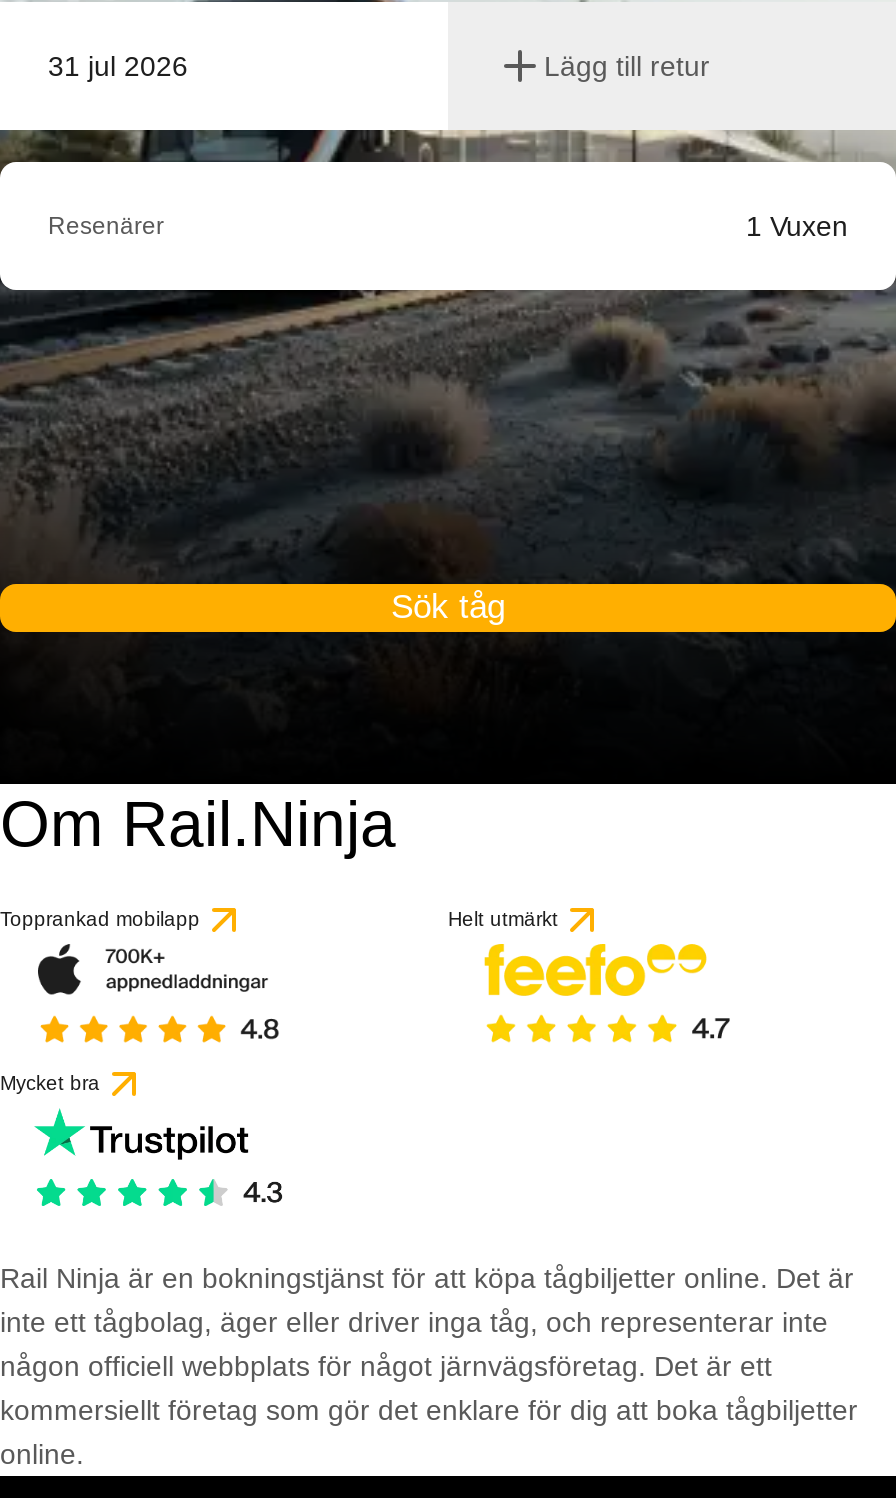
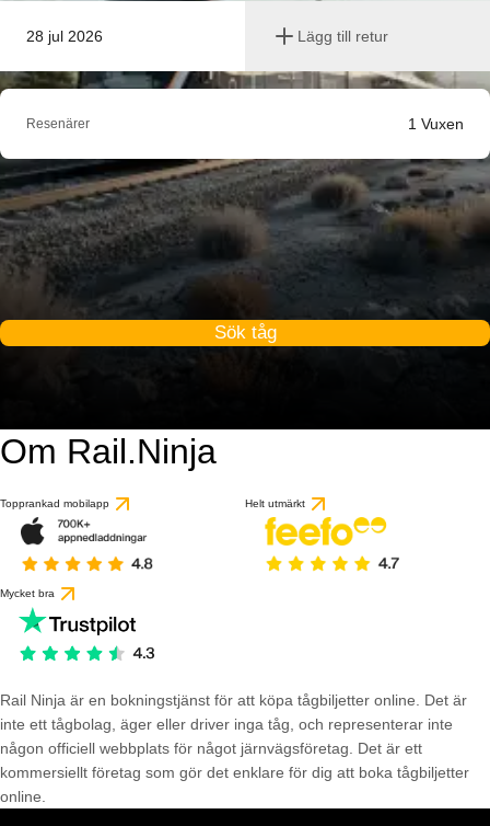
- 31 jul 2026
+ 28 jul 2026
